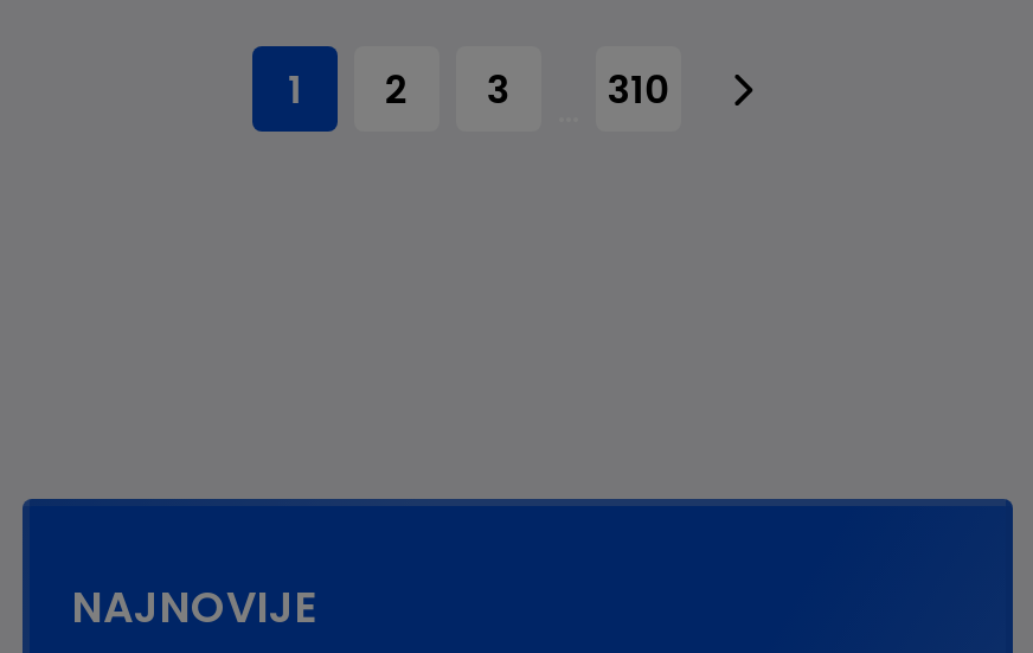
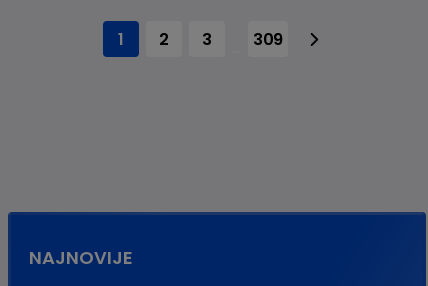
- 1 2 3 ... 310
+ 1 2 3 ... 309
